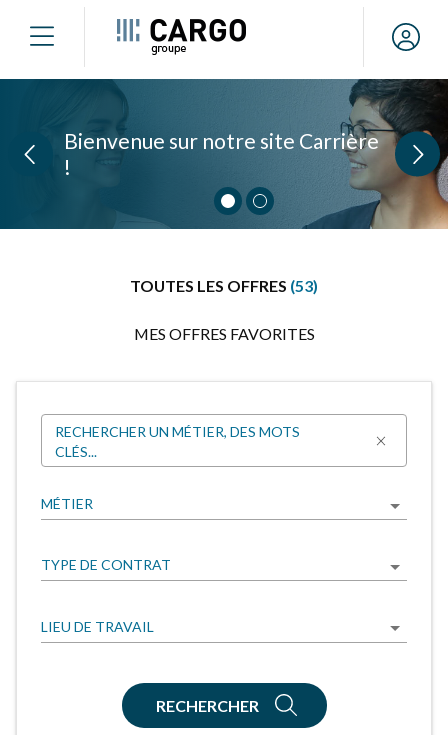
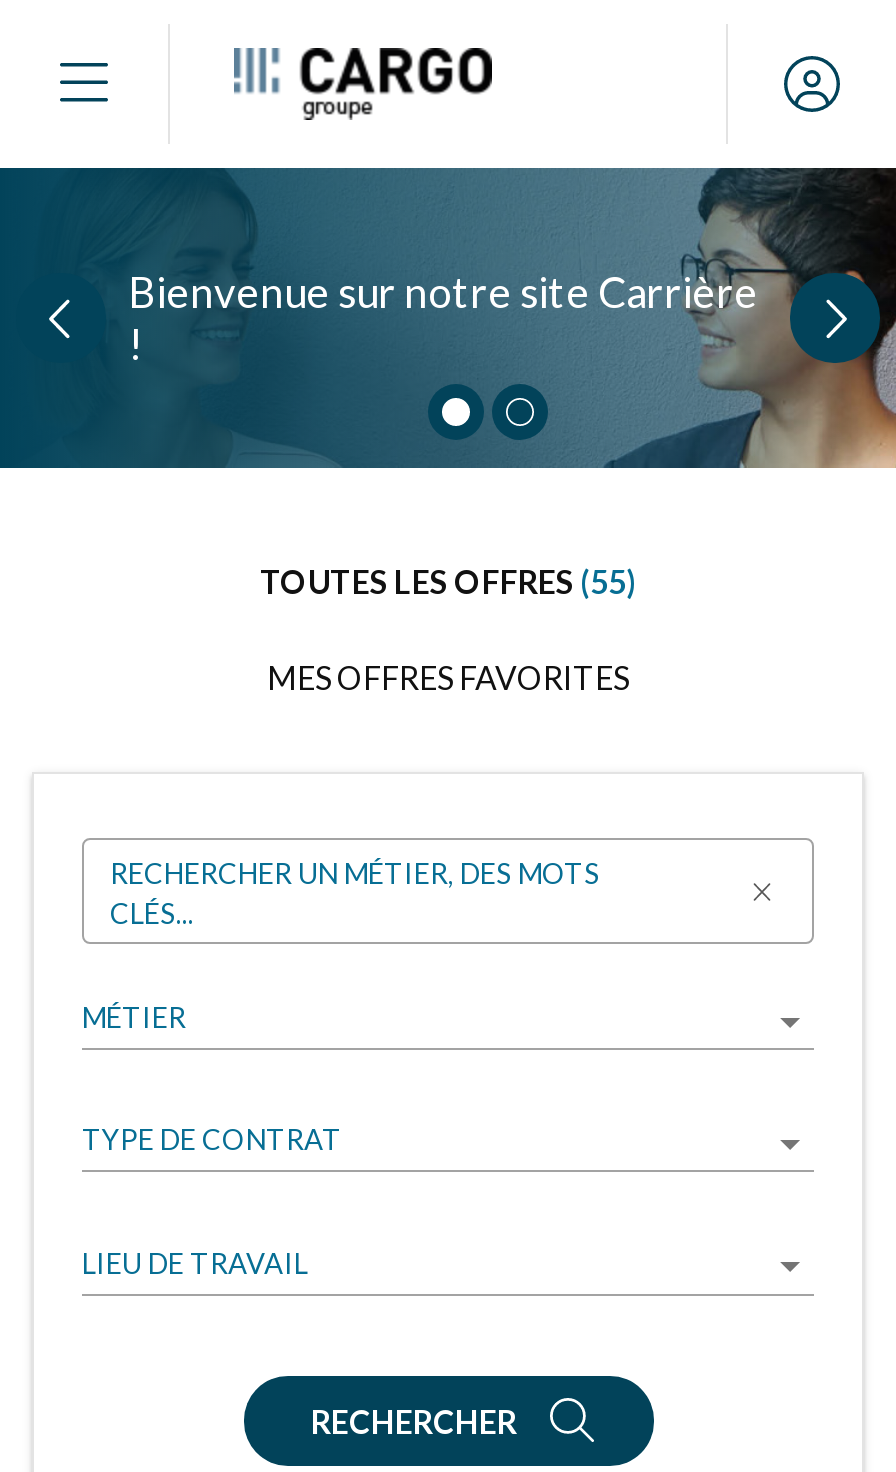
- TOUTES LES OFFRES (53)
+ TOUTES LES OFFRES (55)
